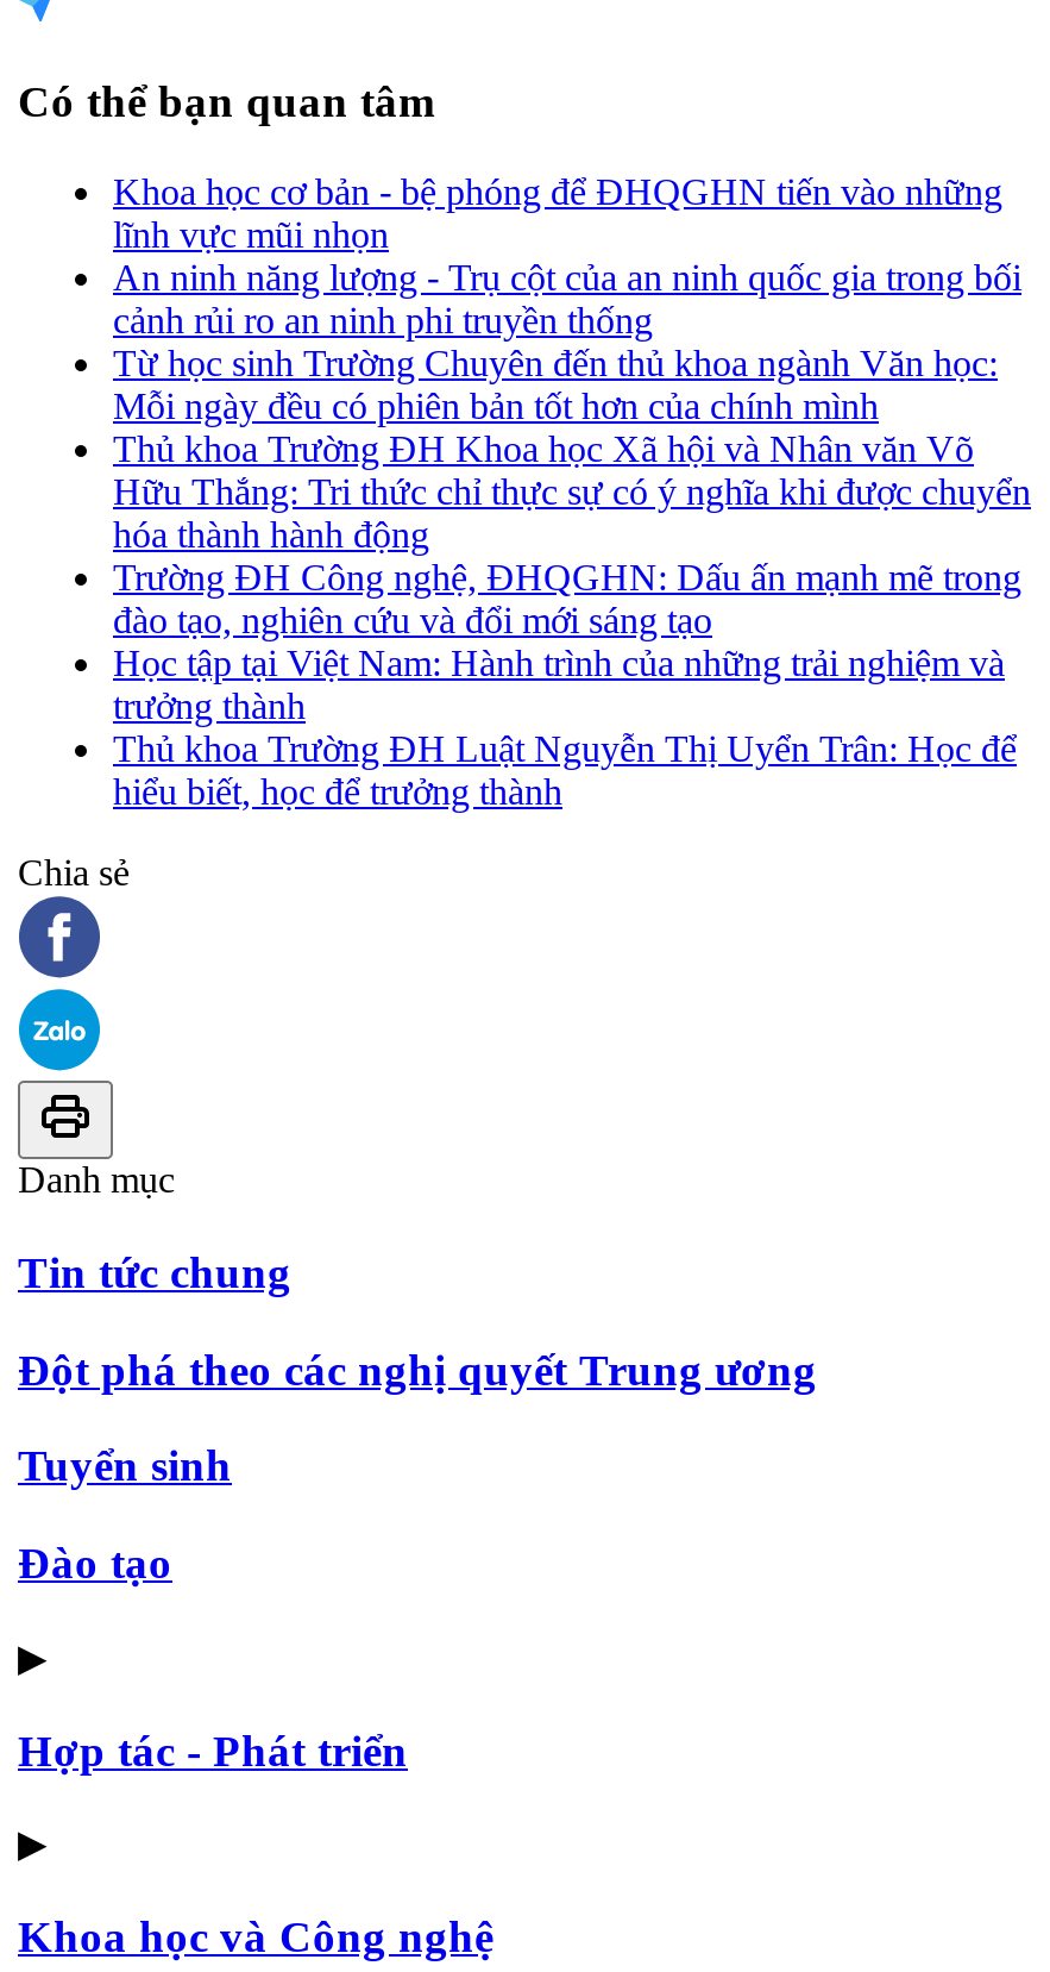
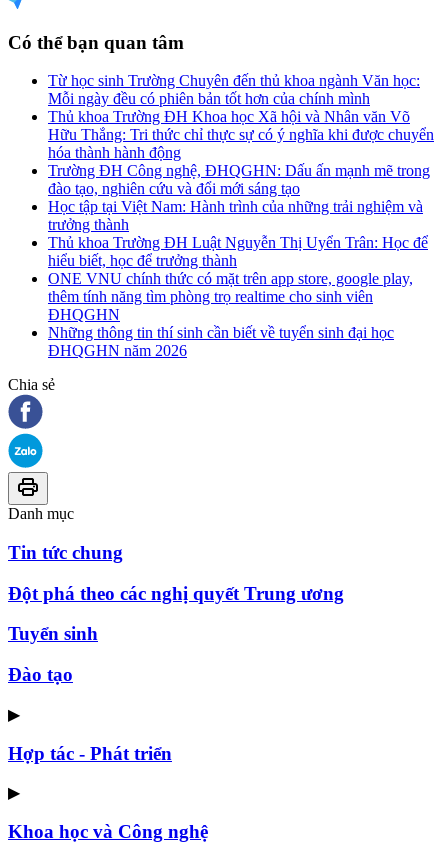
- Khoa học cơ bản - bệ phóng để ĐHQGHN tiến vào những
- lĩnh vực mũi nhọn
- An ninh năng lượng - Trụ cột của an ninh quốc gia trong bối
- cảnh rủi ro an ninh phi truyền thống

moved up: Từ học sinh Trường Chuyên đến thủ khoa ngành Văn học: | Mỗi ngày đều có phiên bản tốt hơn của chính mình | Thủ khoa Trường ĐH Khoa học Xã hội và Nhân văn Võ | ... | Thủ khoa Trường ĐH Luật Nguyễn Thị Uyển Trân: Học để | hiểu biết, học để trưởng thành

+ ONE VNU chính thức có mặt trên app store, google play,
+ thêm tính năng tìm phòng trọ realtime cho sinh viên
+ ĐHQGHN
+ Những thông tin thí sinh cần biết về tuyển sinh đại học
+ ĐHQGHN năm 2026
